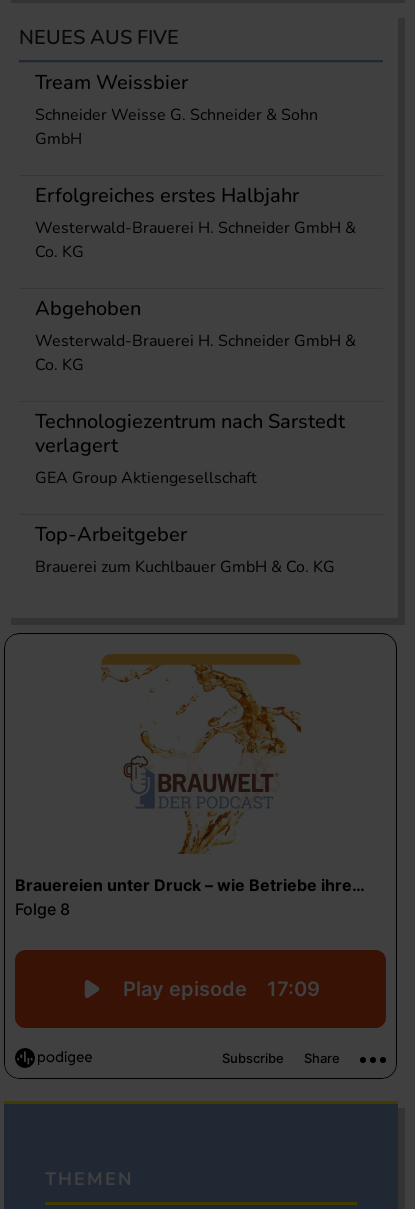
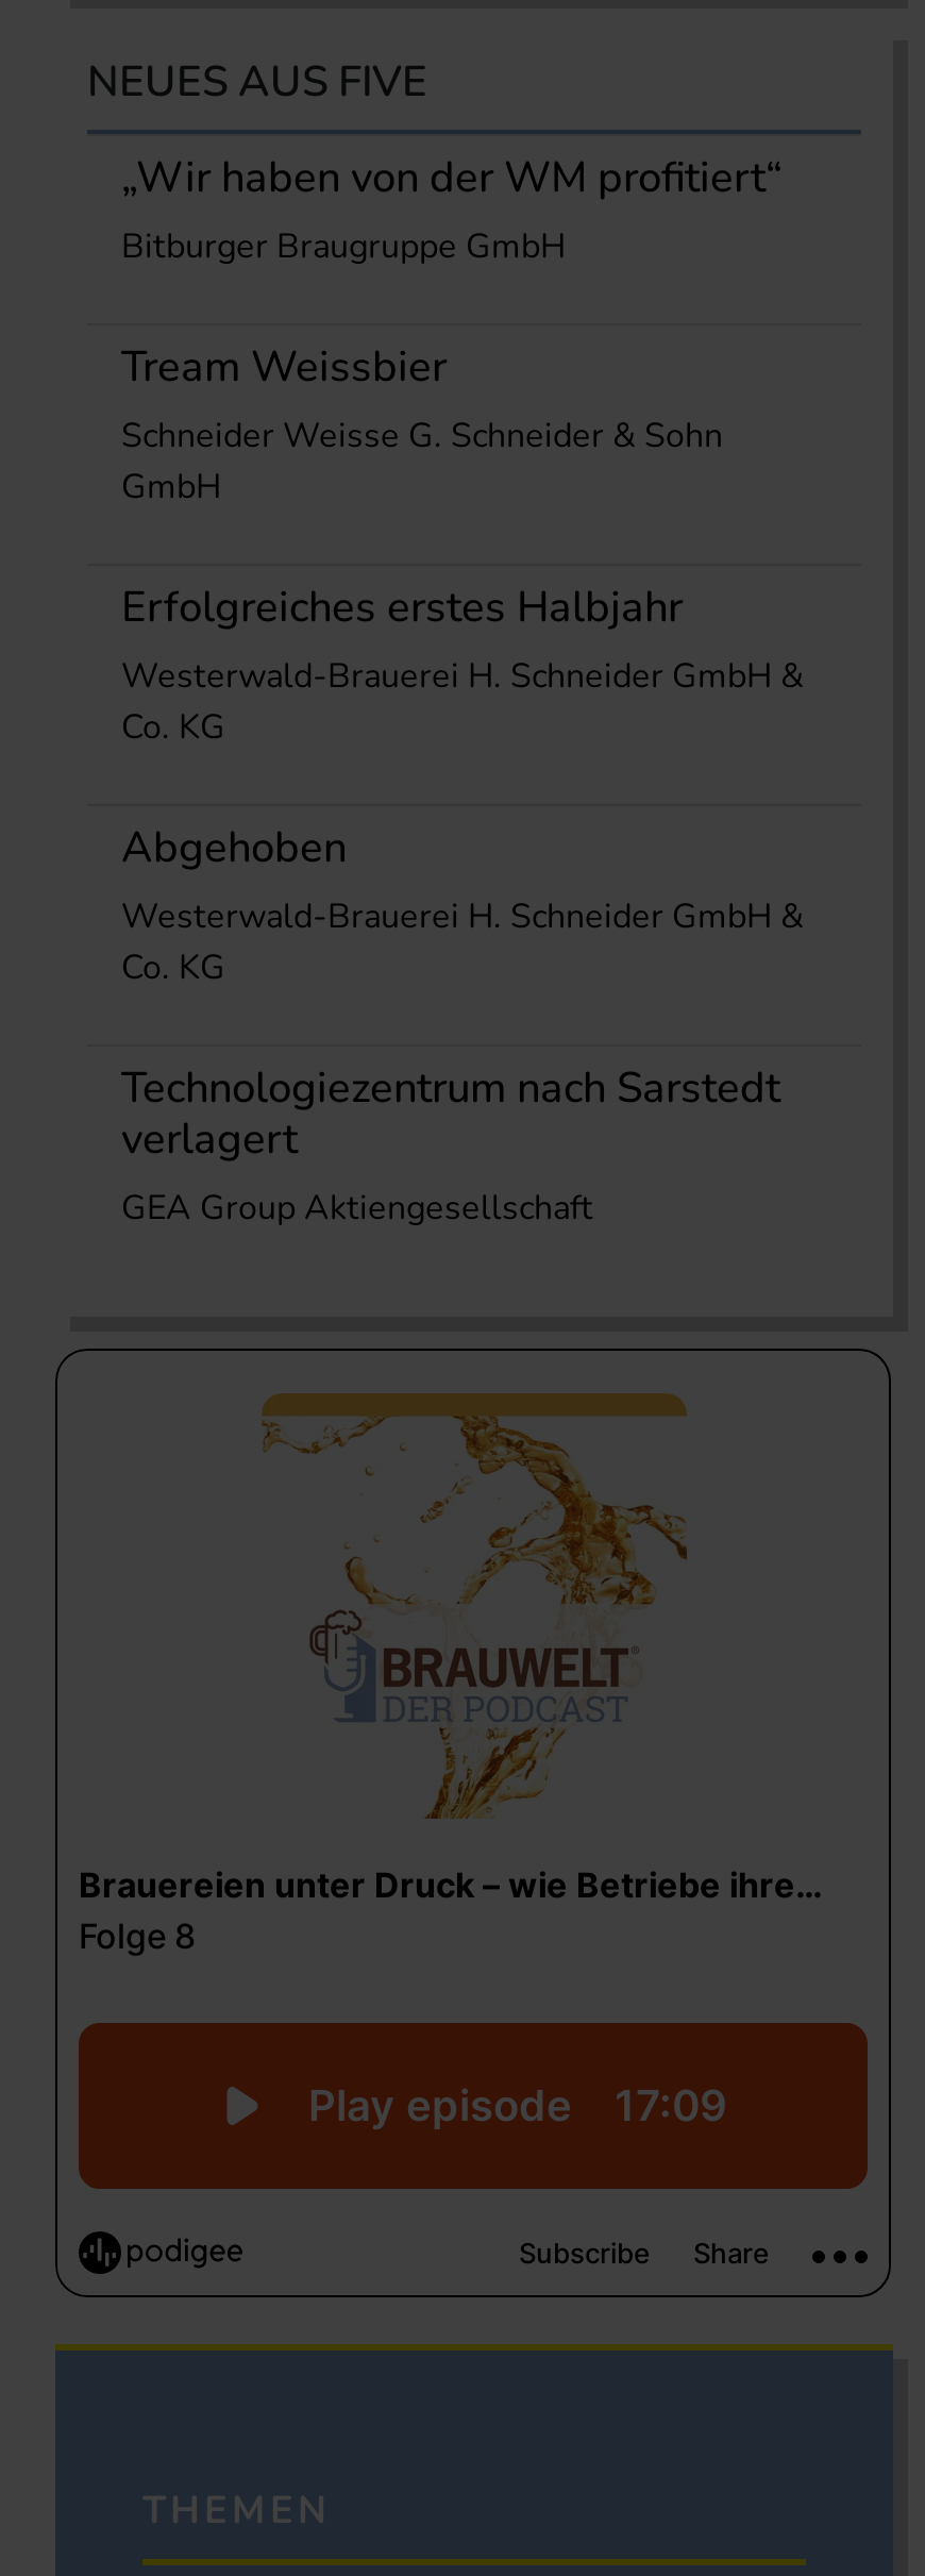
+ „Wir haben von der WM profitiert“
+ Bitburger Braugruppe GmbH

moved down: Tream Weissbier | Schneider Weisse G. Schneider & Sohn | GmbH | ... | verlagert | GEA Group Aktiengesellschaft

- Top-Arbeitgeber
- Brauerei zum Kuchlbauer GmbH & Co. KG
